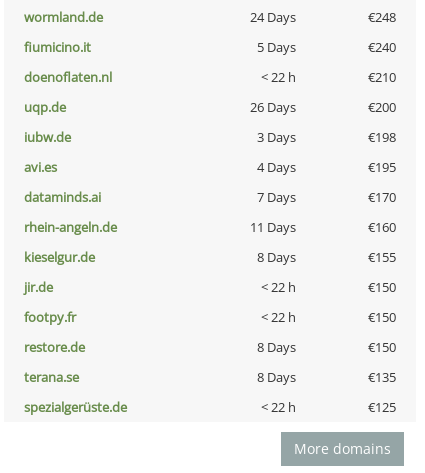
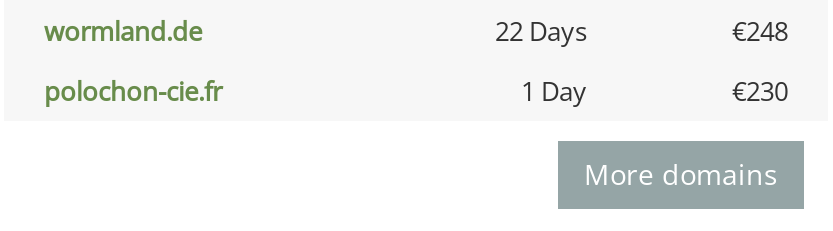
- 24 Days
+ 22 Days

- fiumicino.it
- 5 Days
- €240
- doenoflaten.nl
- < 22 h
- €210
- uqp.de
- 26 Days
- €200
- iubw.de
- 3 Days
- €198
- avi.es
- 4 Days
- €195
- dataminds.ai
- 7 Days
- €170
- rhein-angeln.de
- 11 Days
- €160
- kieselgur.de
- 8 Days
- €155
- jir.de
- < 22 h
- €150
- footpy.fr
- < 22 h
- €150
- restore.de
- 8 Days
- €150
- terana.se
- 8 Days
- €135
- spezialgerüste.de
- < 22 h
- €125
+ polochon-cie.fr
+ 1 Day
+ €230
